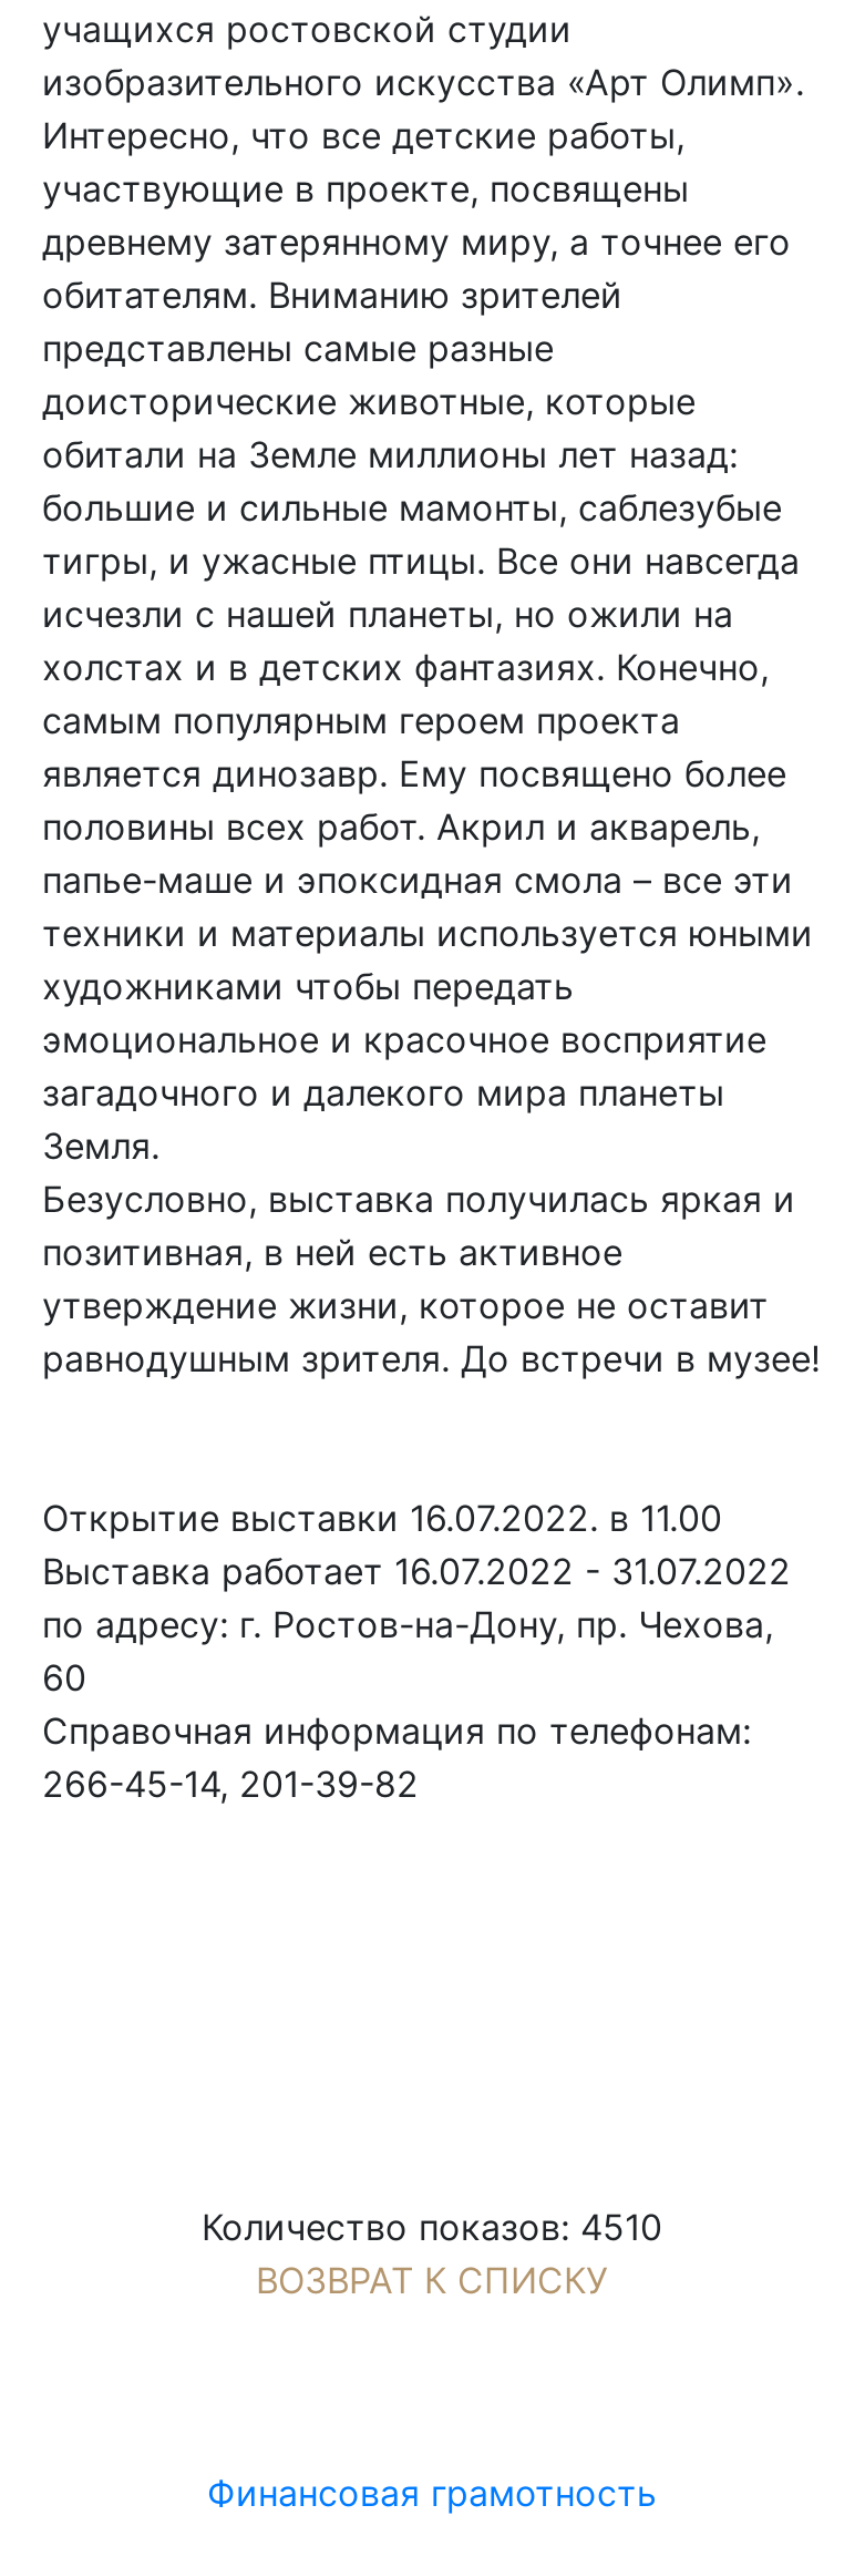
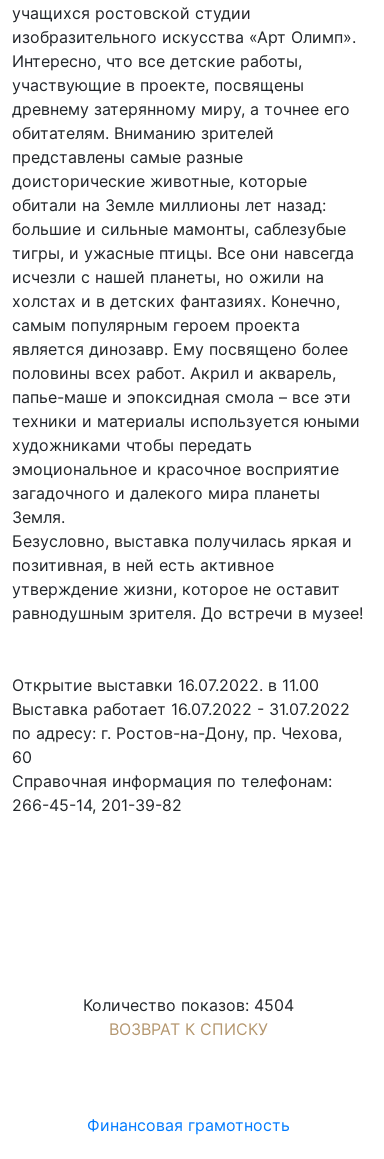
- Количество показов: 4510
+ Количество показов: 4504
